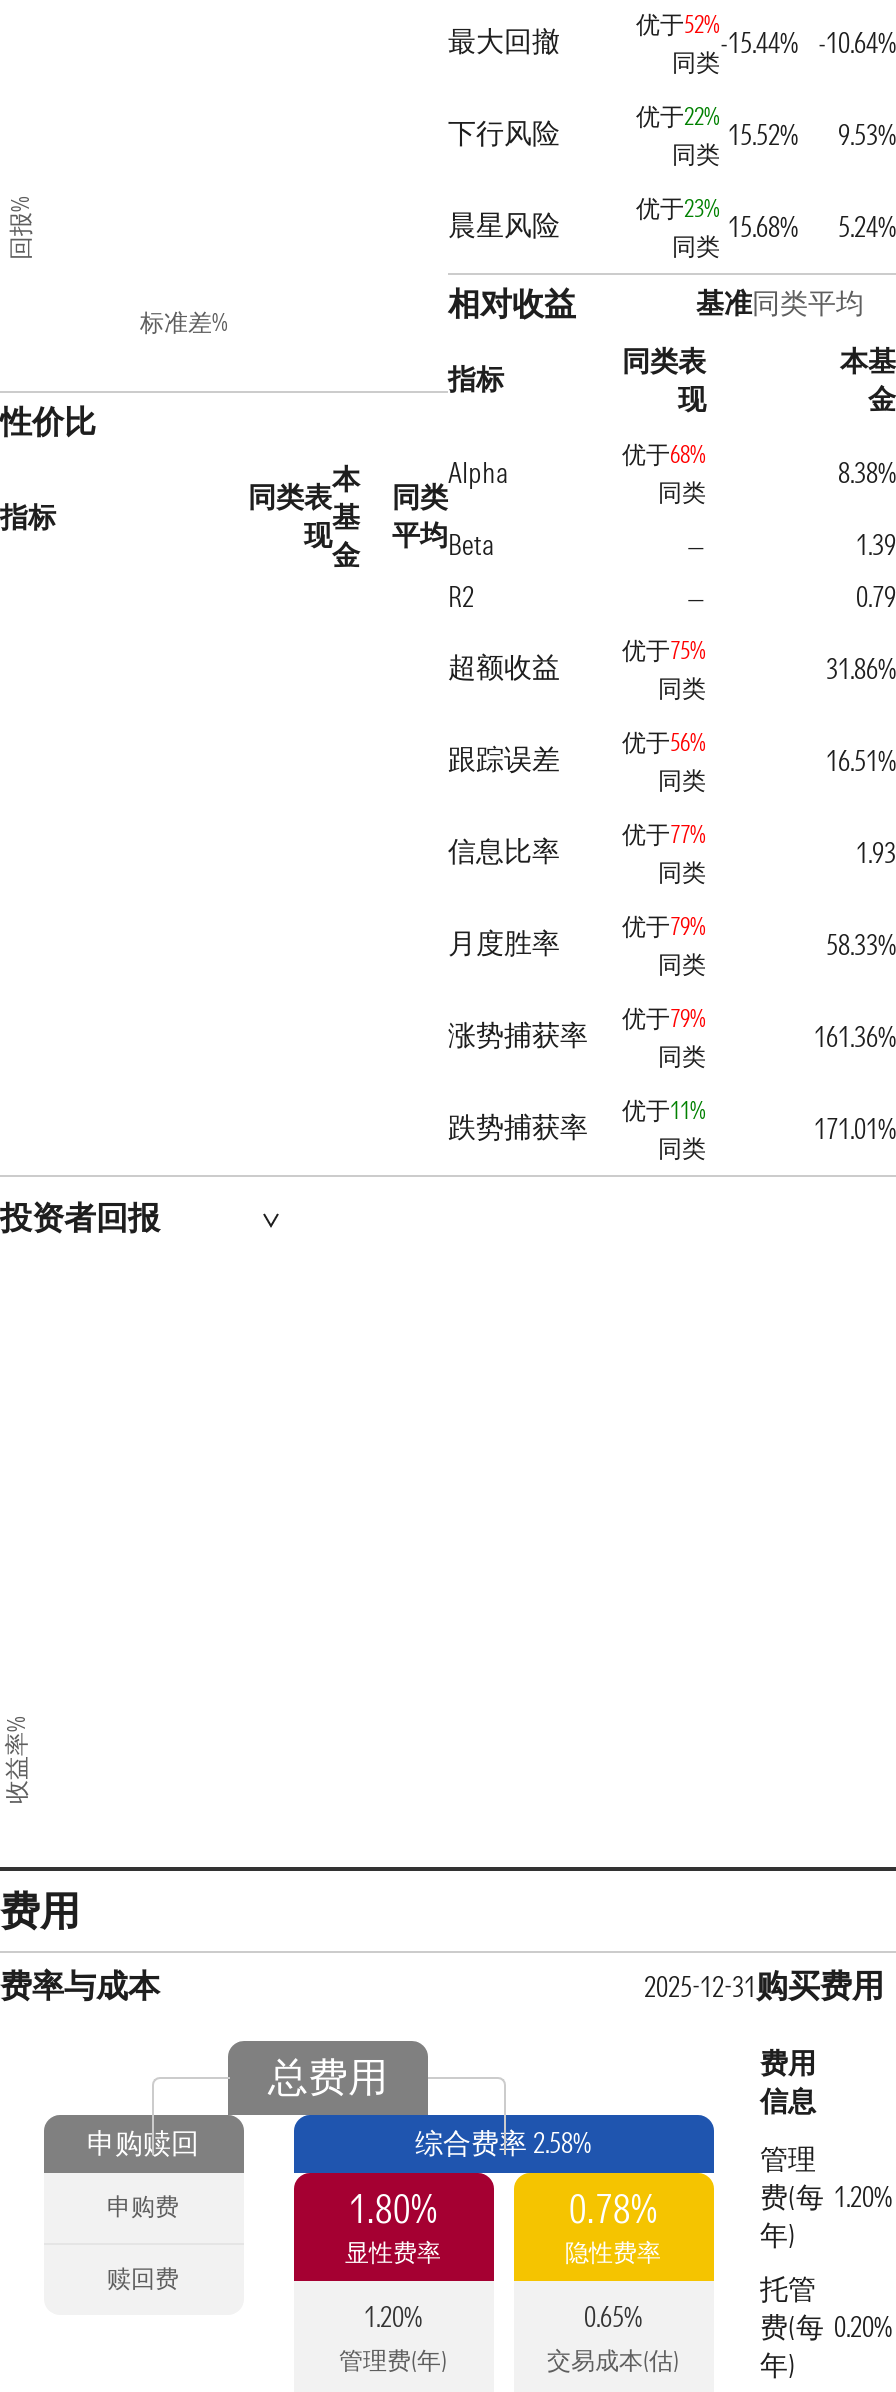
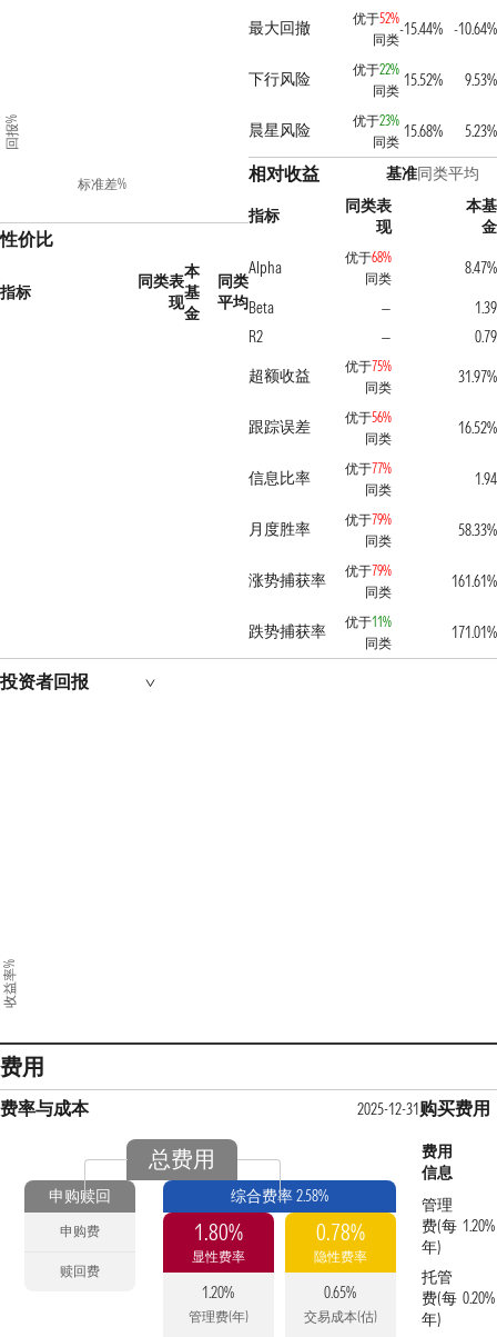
- 15.68% 5.24%
+ 15.68% 5.23%

- 8.38%
+ 8.47%

- 31.86%
+ 31.97%

- 16.51%
+ 16.52%

- 1.93
+ 1.94

- 161.36%
+ 161.61%
